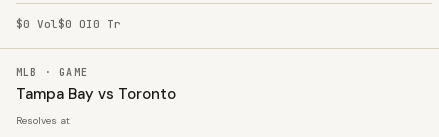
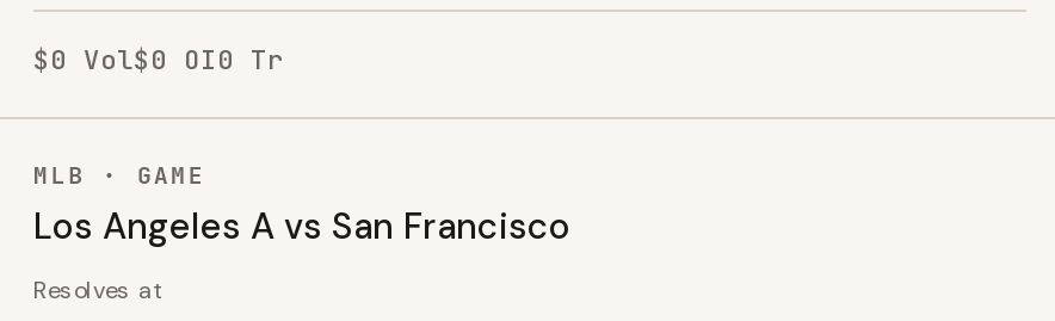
- Tampa Bay vs Toronto
+ Los Angeles A vs San Francisco
